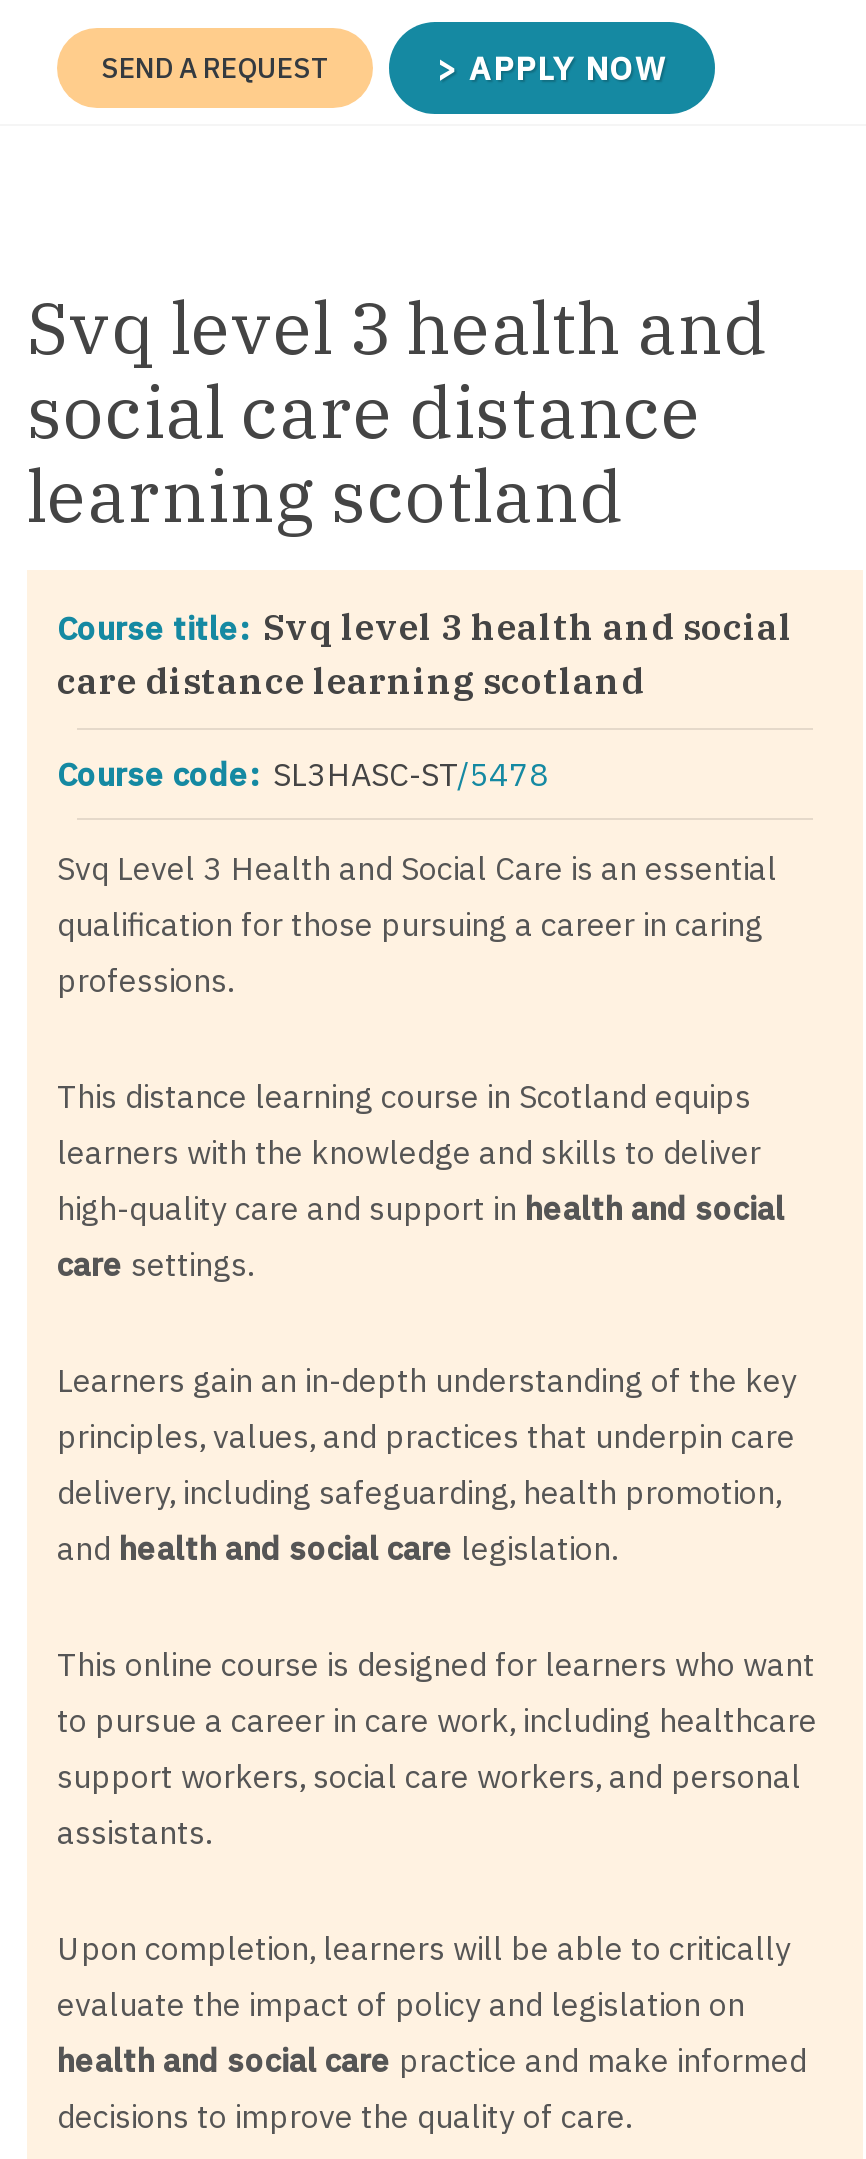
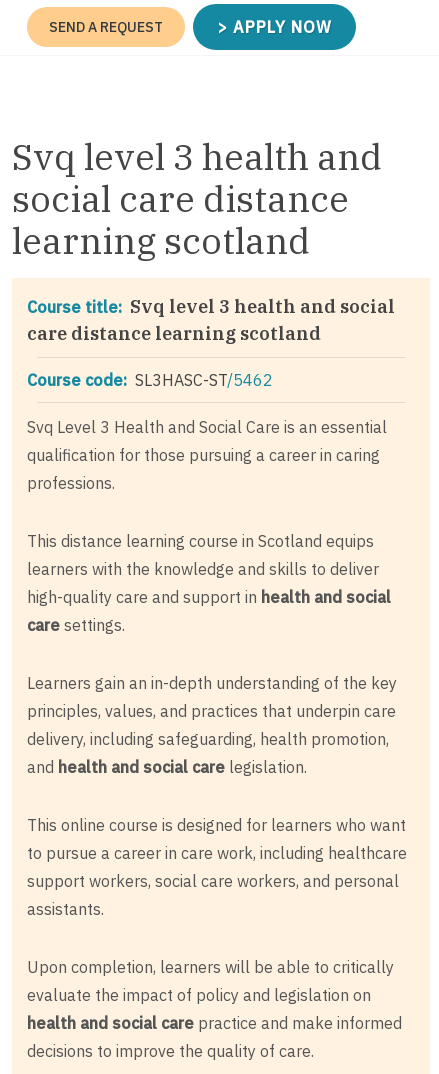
- Course code: SL3HASC-ST/5478
+ Course code: SL3HASC-ST/5462
